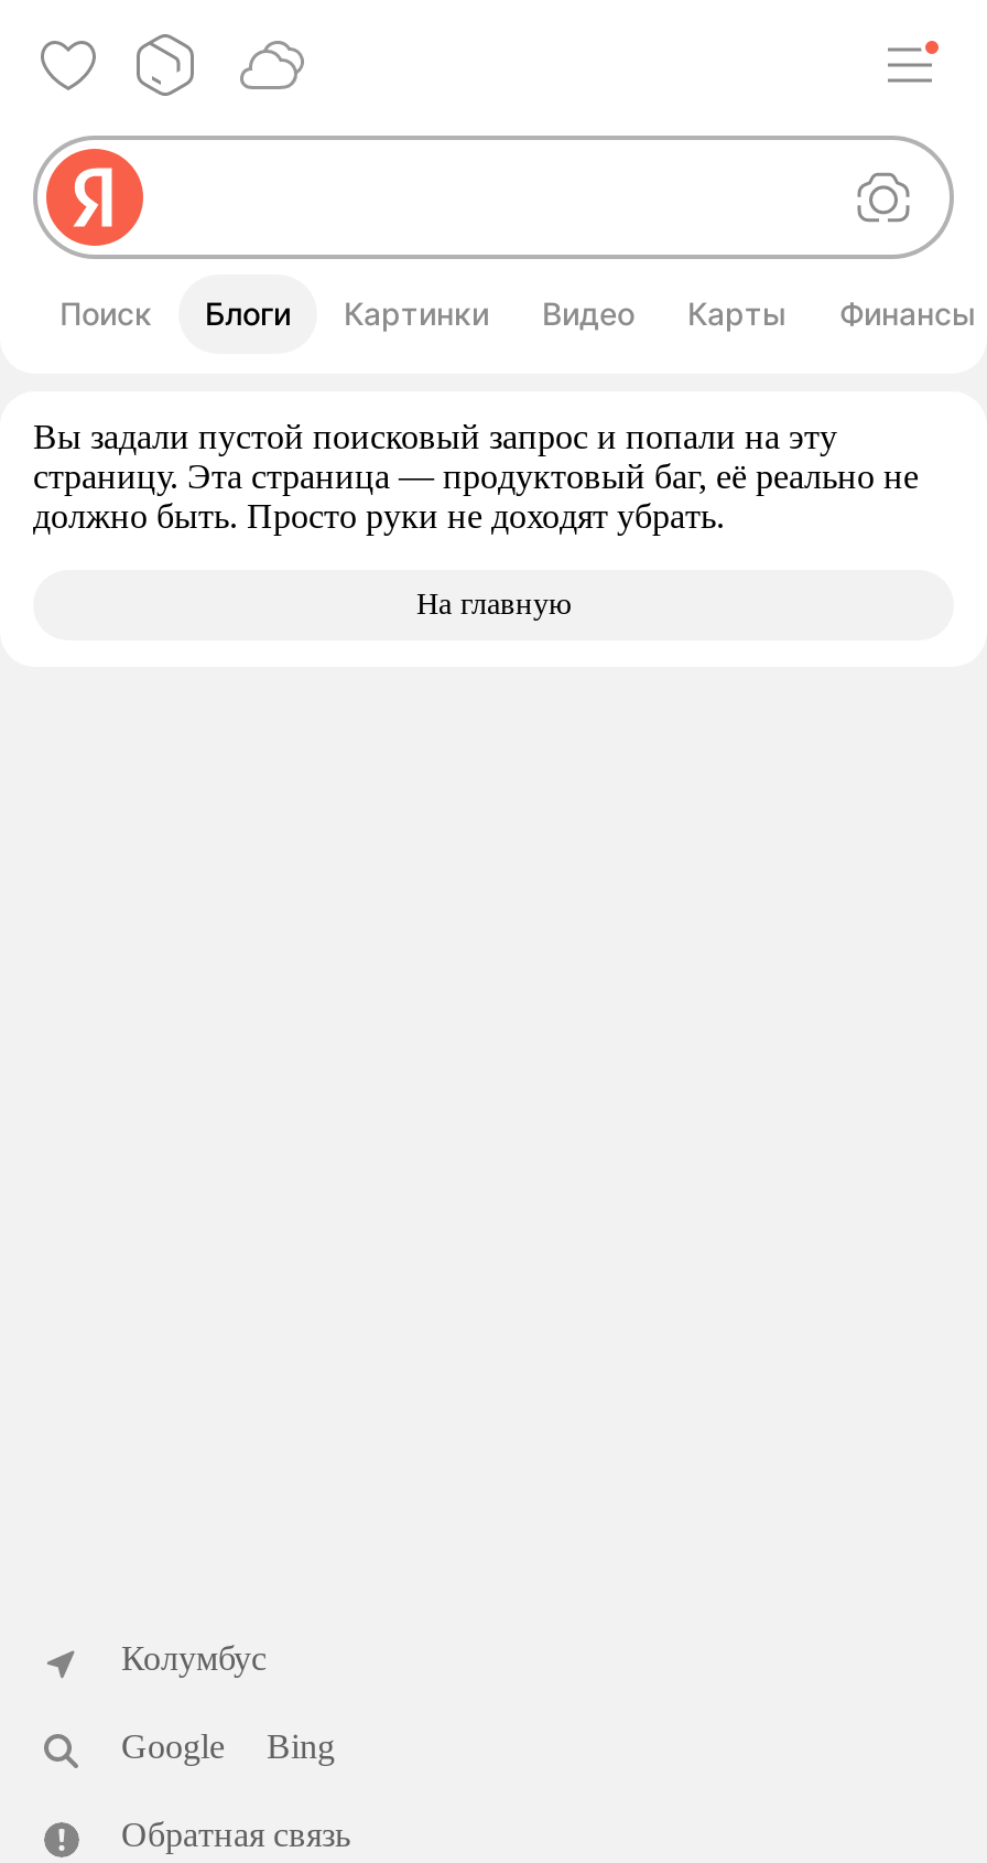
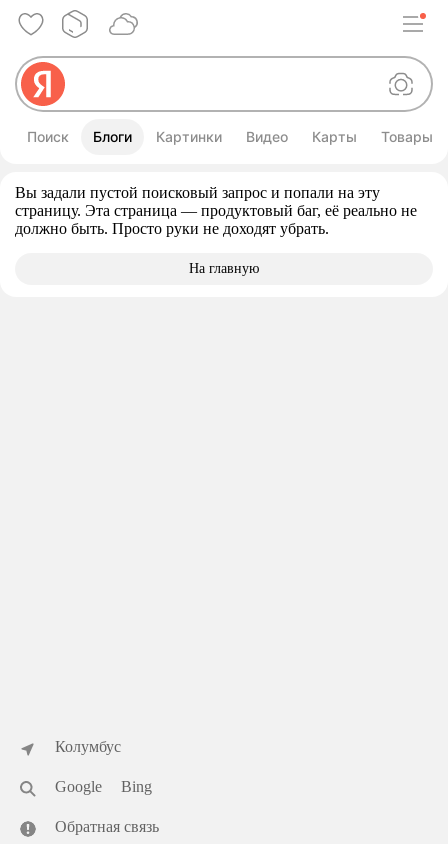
- Финансы
+ Товары
